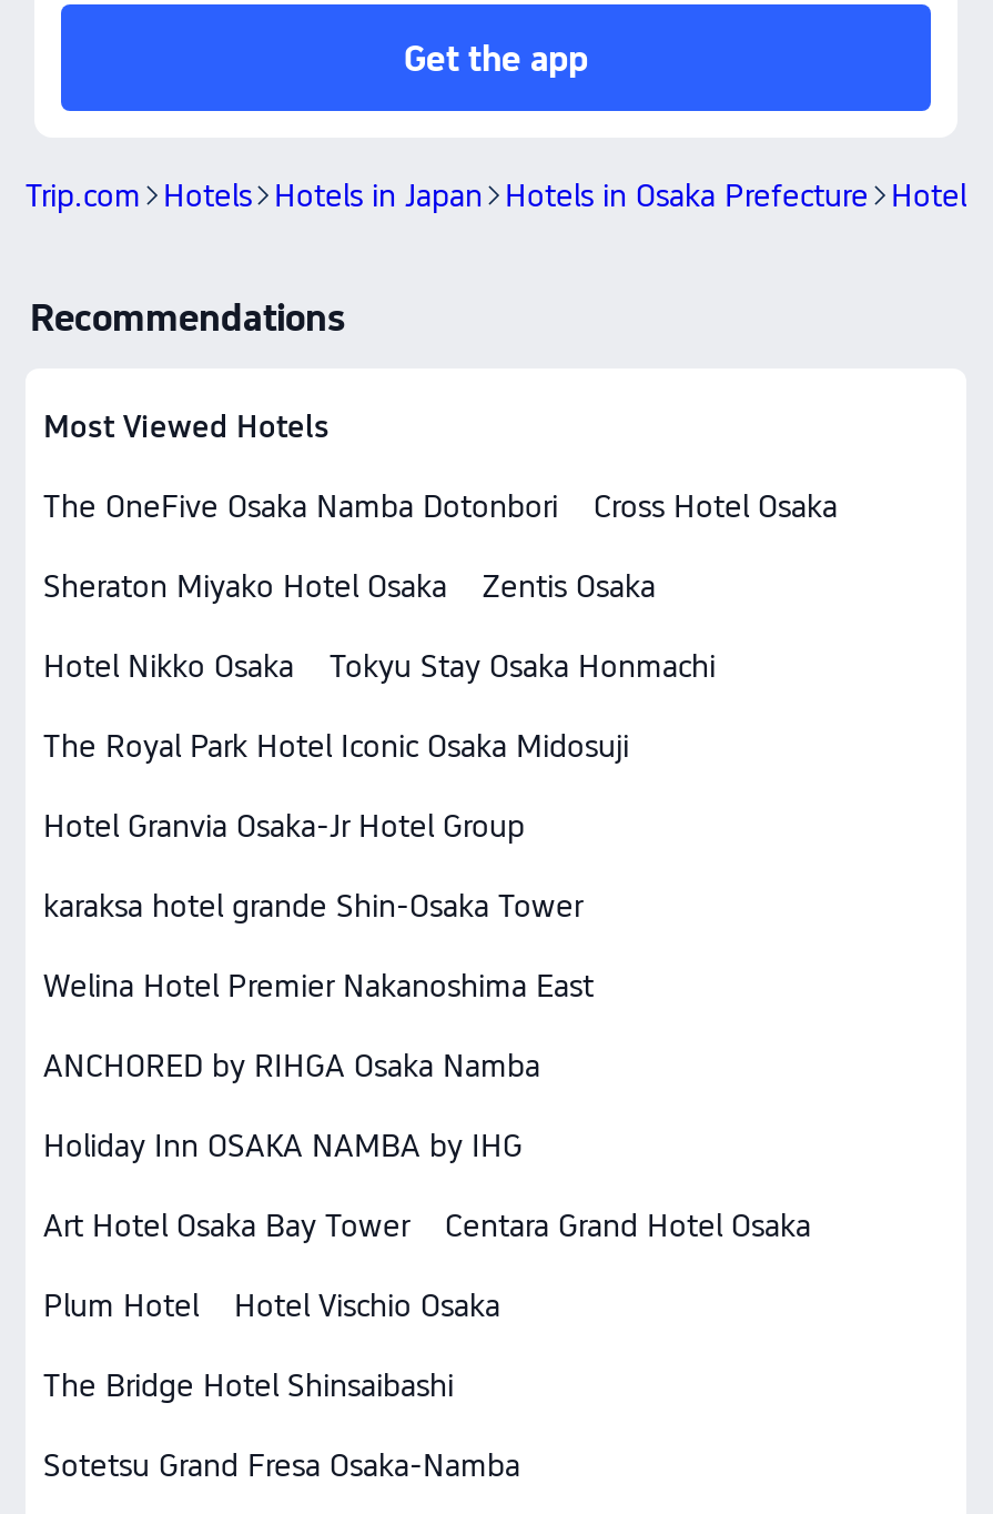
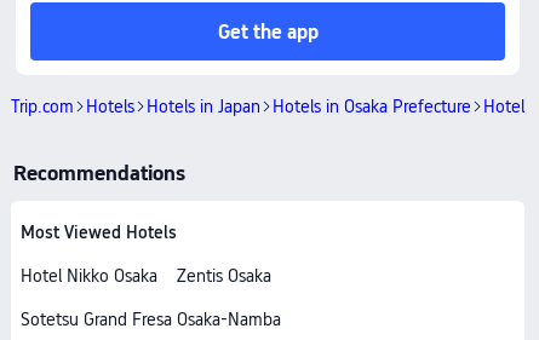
- The OneFive Osaka Namba Dotonbori
- Cross Hotel Osaka
- Sheraton Miyako Hotel Osaka
- Zentis Osaka

- Tokyu Stay Osaka Honmachi
- The Royal Park Hotel Iconic Osaka Midosuji
- Hotel Granvia Osaka-Jr Hotel Group
- karaksa hotel grande Shin-Osaka Tower
- Welina Hotel Premier Nakanoshima East
- ANCHORED by RIHGA Osaka Namba
- Holiday Inn OSAKA NAMBA by IHG
- Art Hotel Osaka Bay Tower
- Centara Grand Hotel Osaka
- Plum Hotel
- Hotel Vischio Osaka
- The Bridge Hotel Shinsaibashi
+ Zentis Osaka
